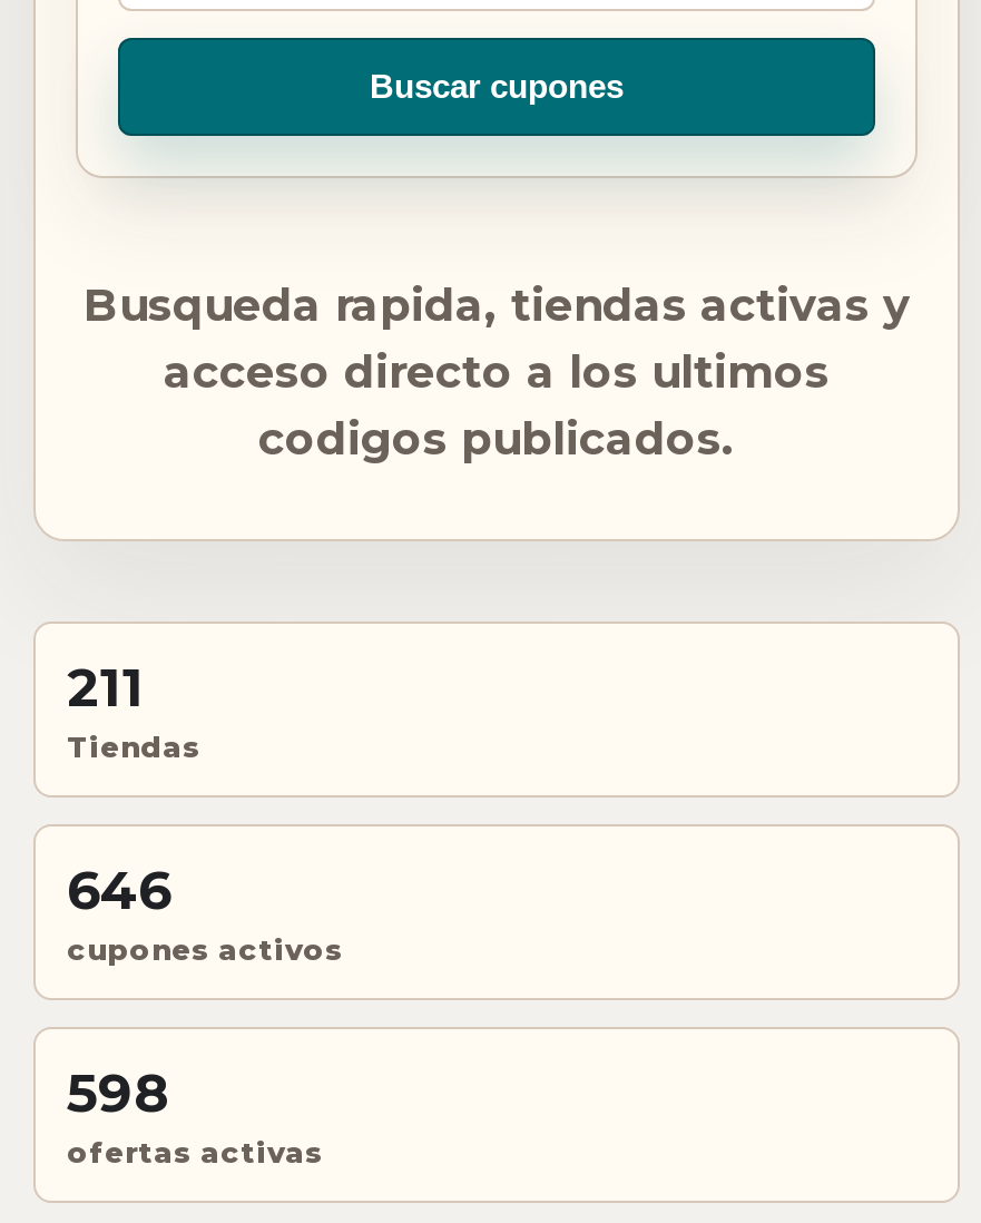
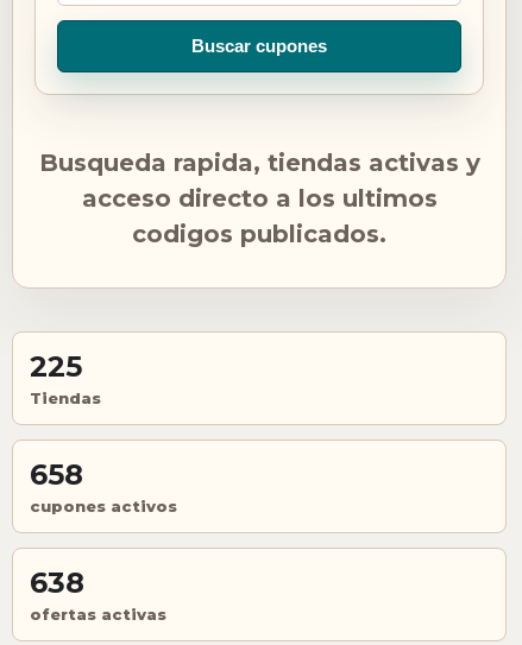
- 211
+ 225

- 646
+ 658

- 598
+ 638
